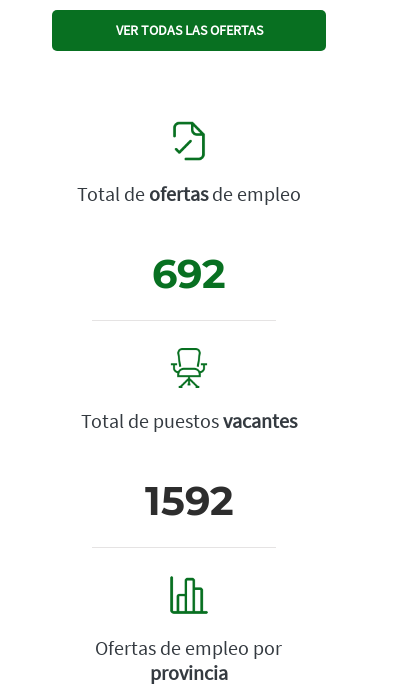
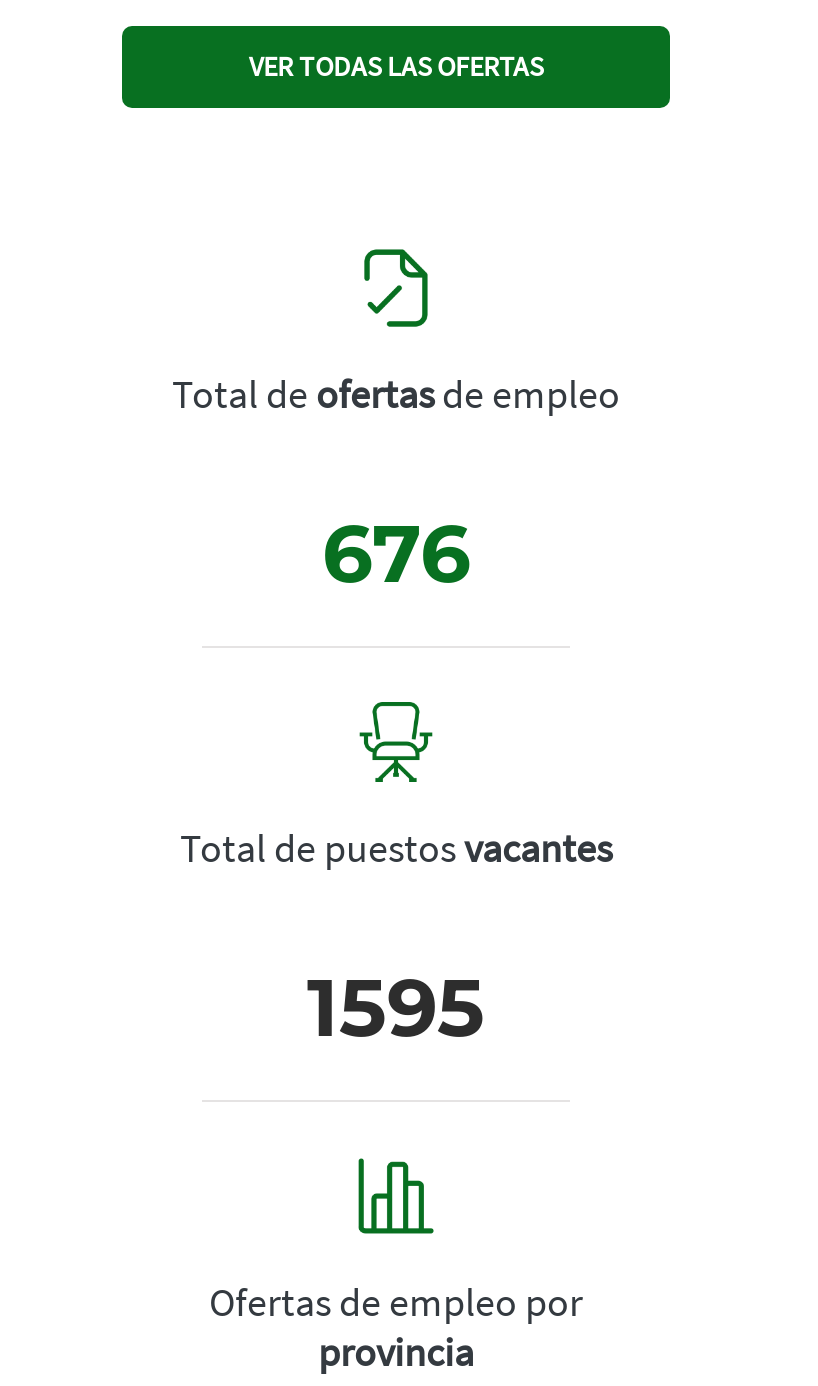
- 692
+ 676

- 1592
+ 1595
